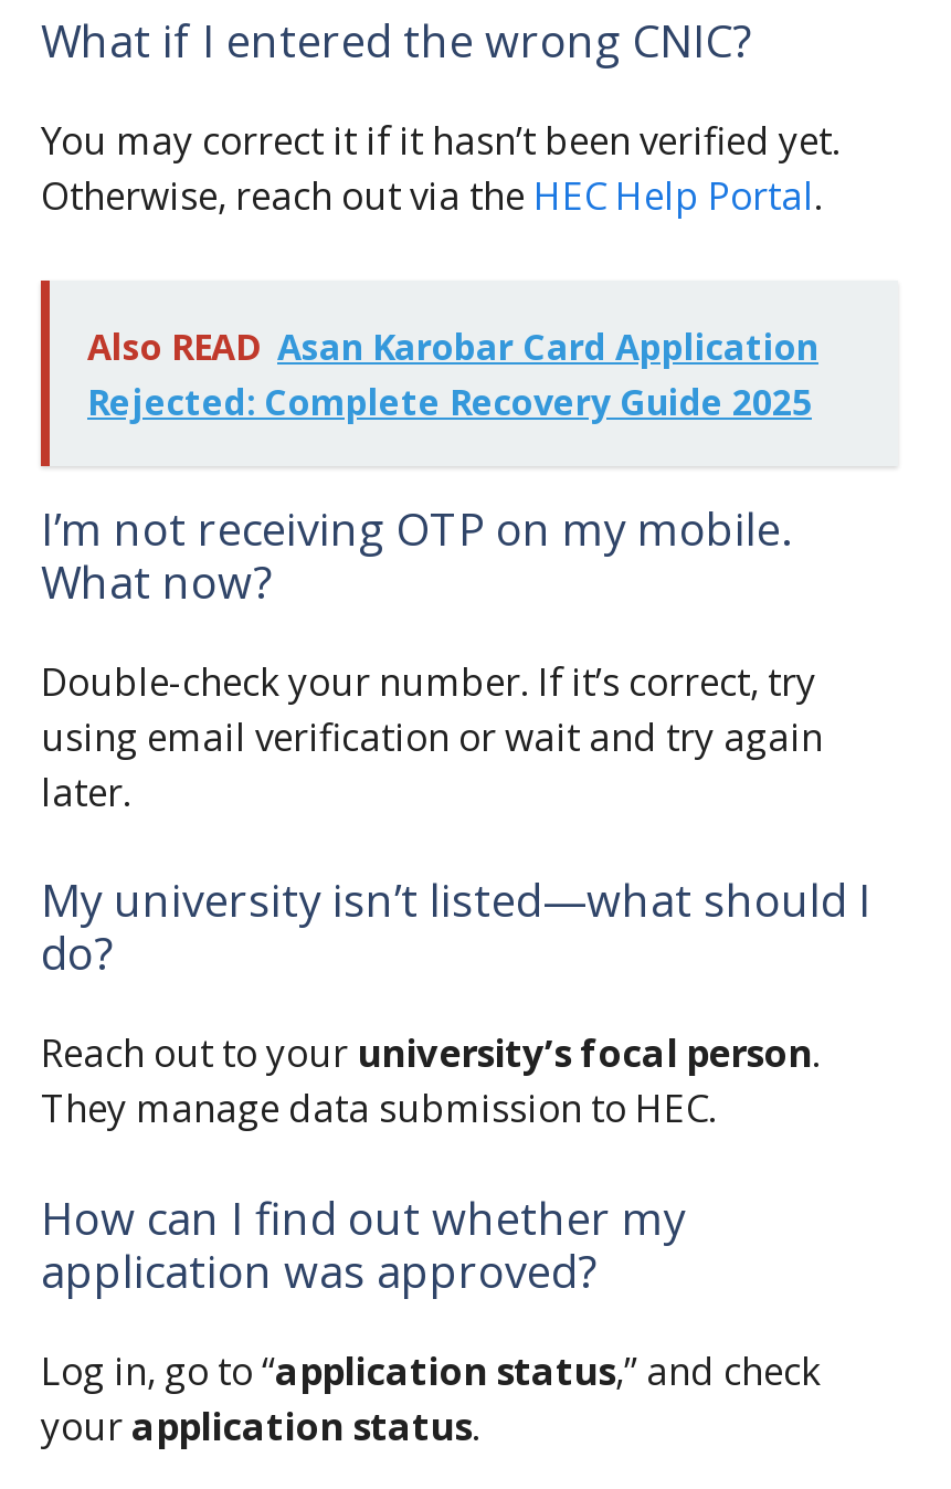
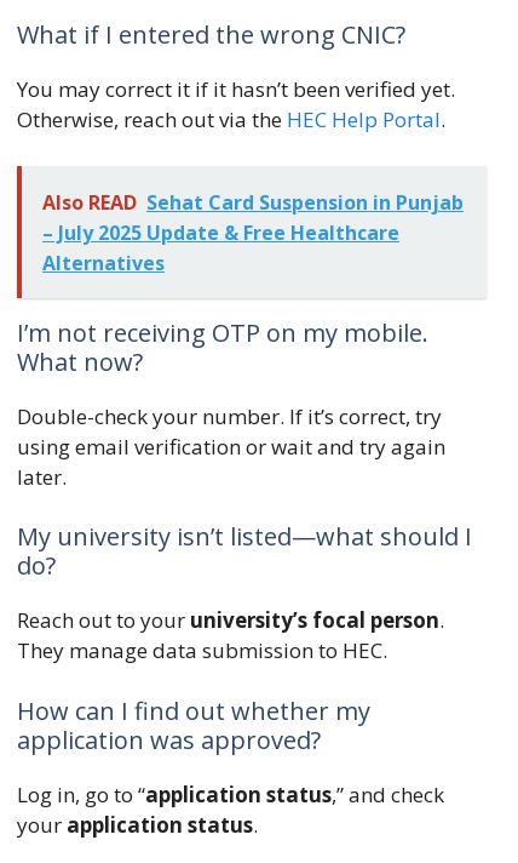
- Also READ Asan Karobar Card Application
- Rejected: Complete Recovery Guide 2025
+ Also READ Sehat Card Suspension in Punjab
+ – July 2025 Update & Free Healthcare
+ Alternatives
